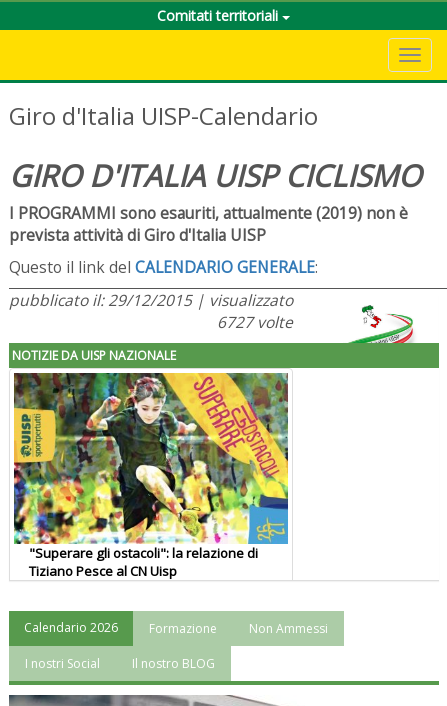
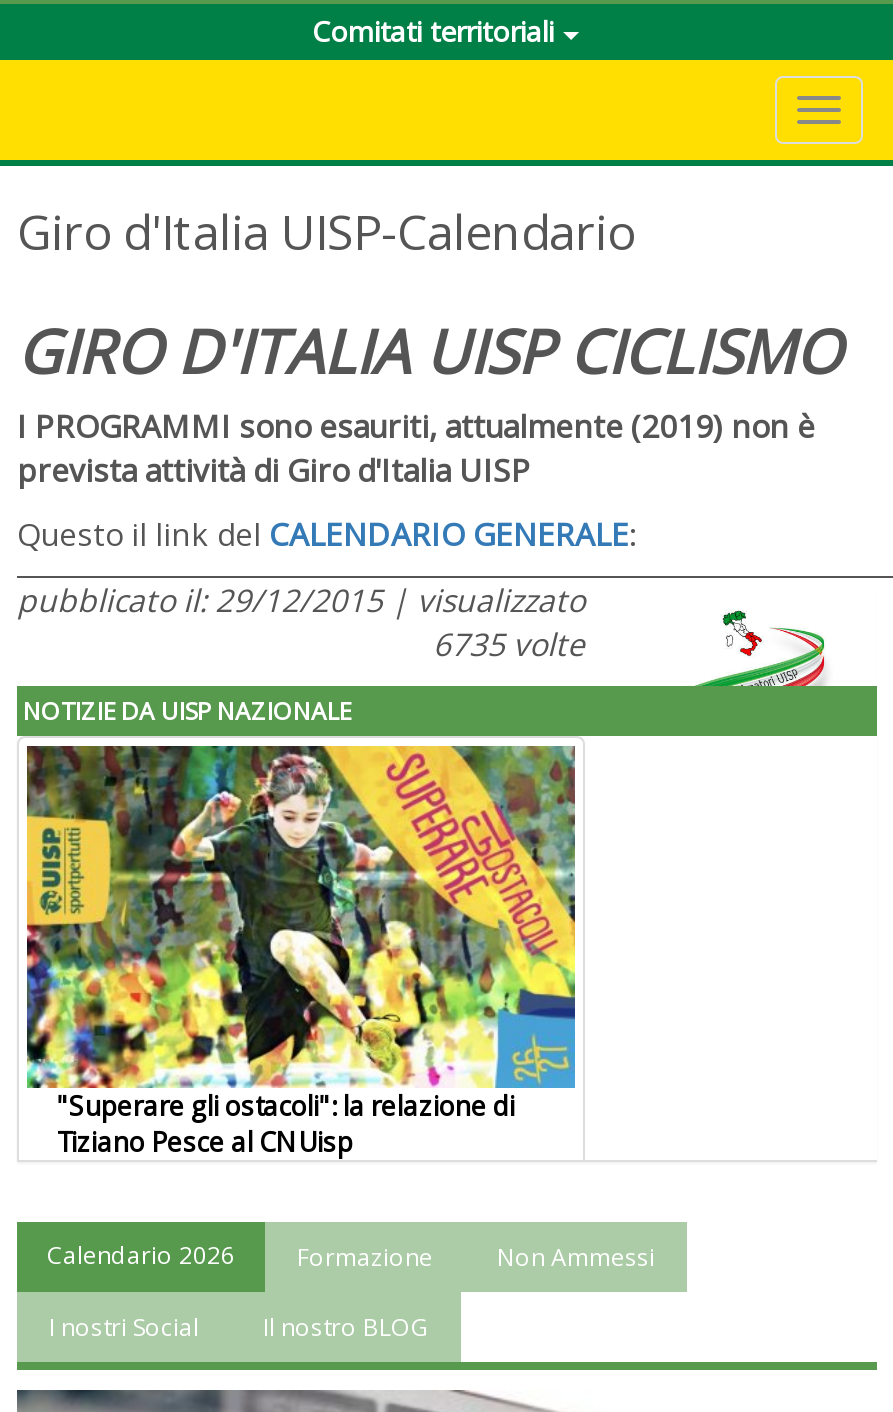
- 6727 volte
+ 6735 volte
